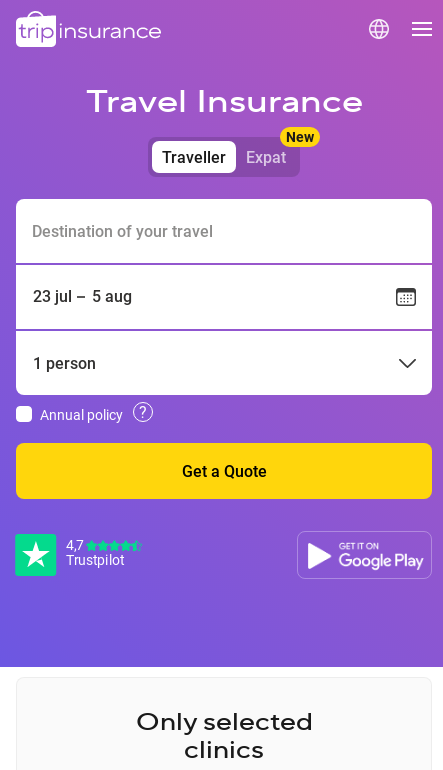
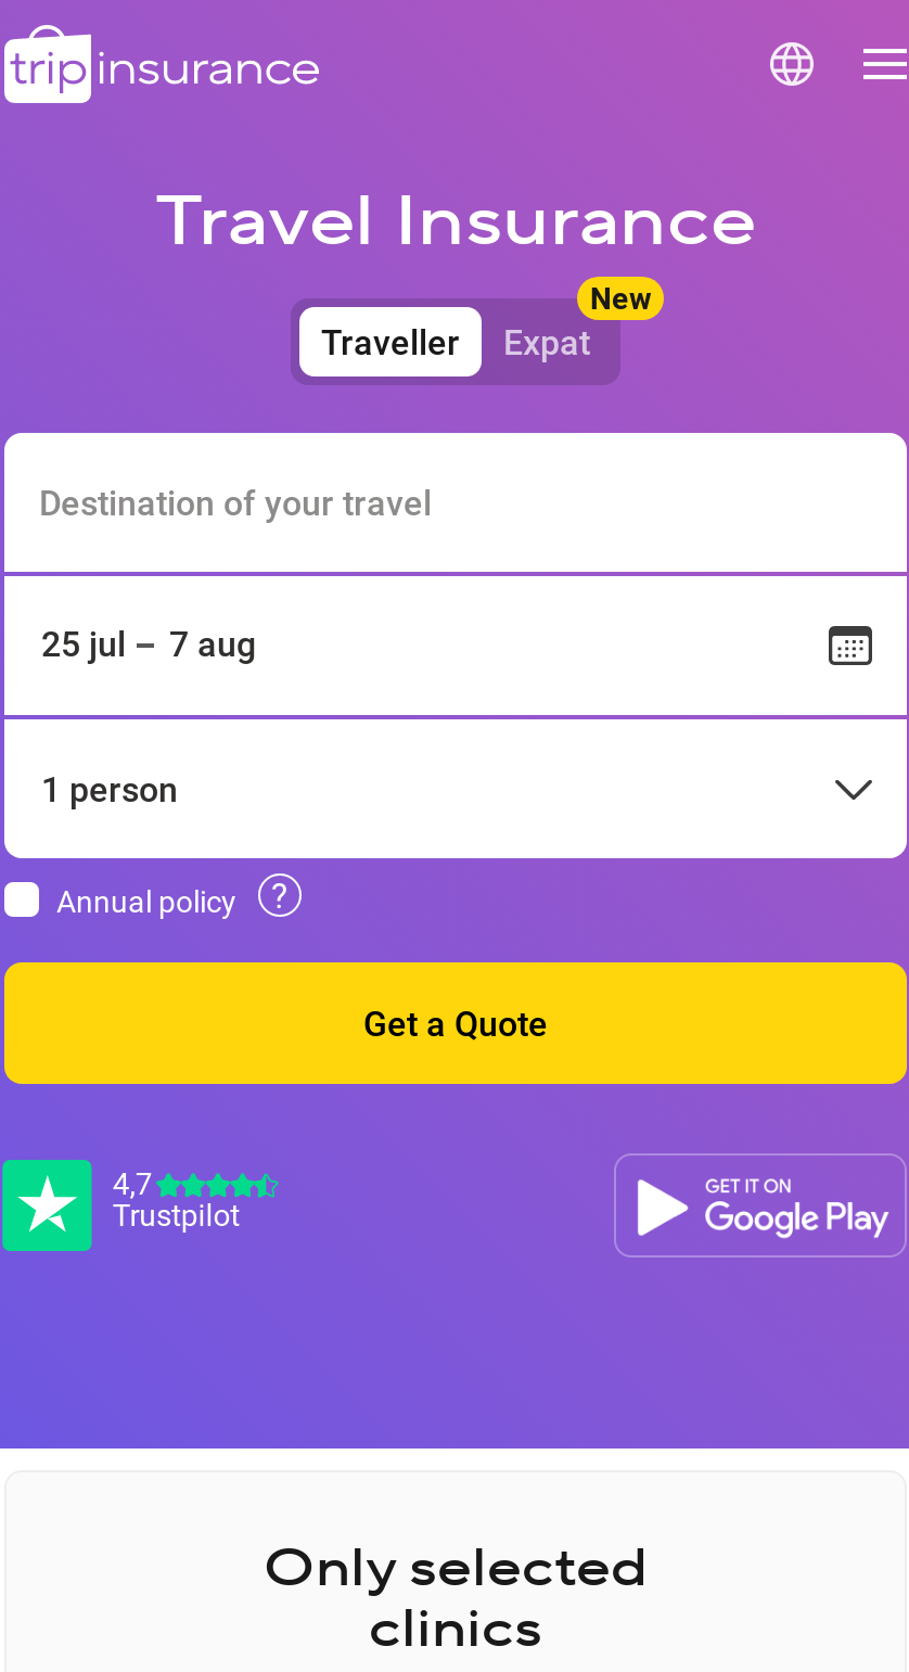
- 23 jul
+ 25 jul

- 5 aug
+ 7 aug
